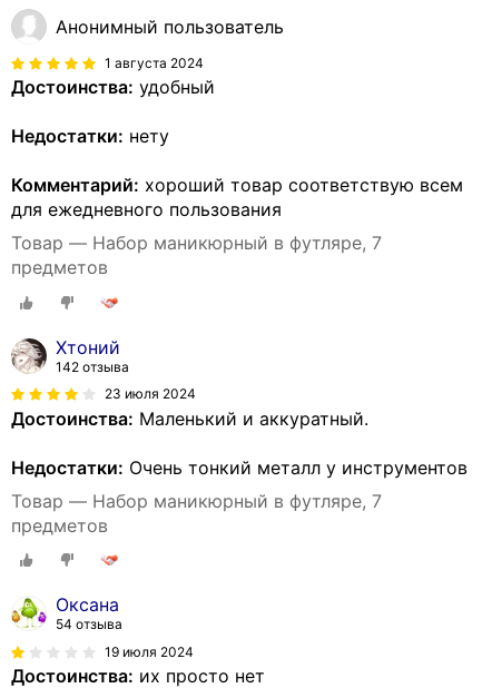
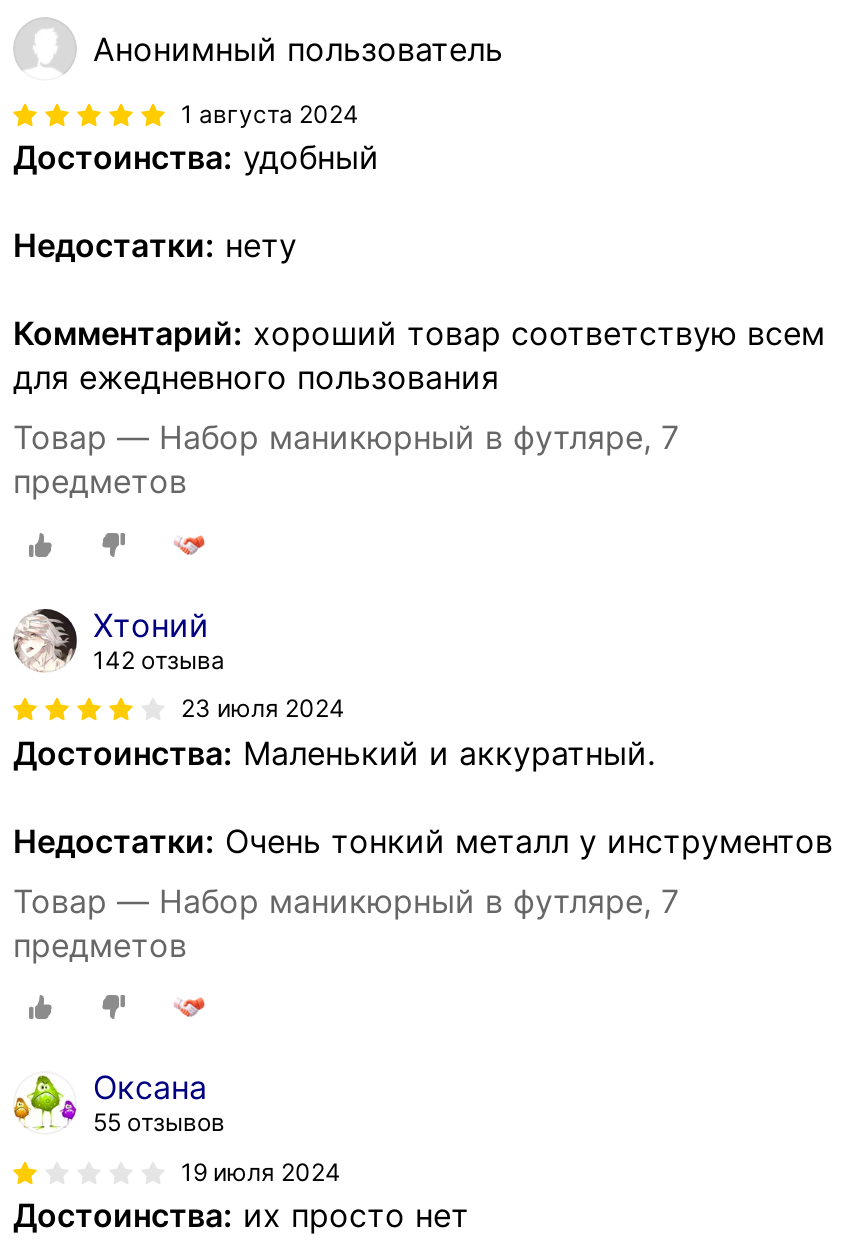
- 54 отзыва
+ 55 отзывов
